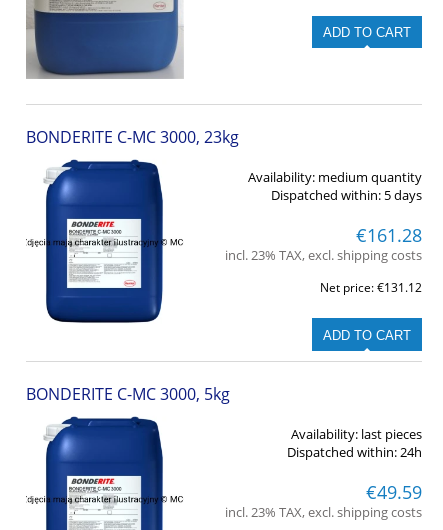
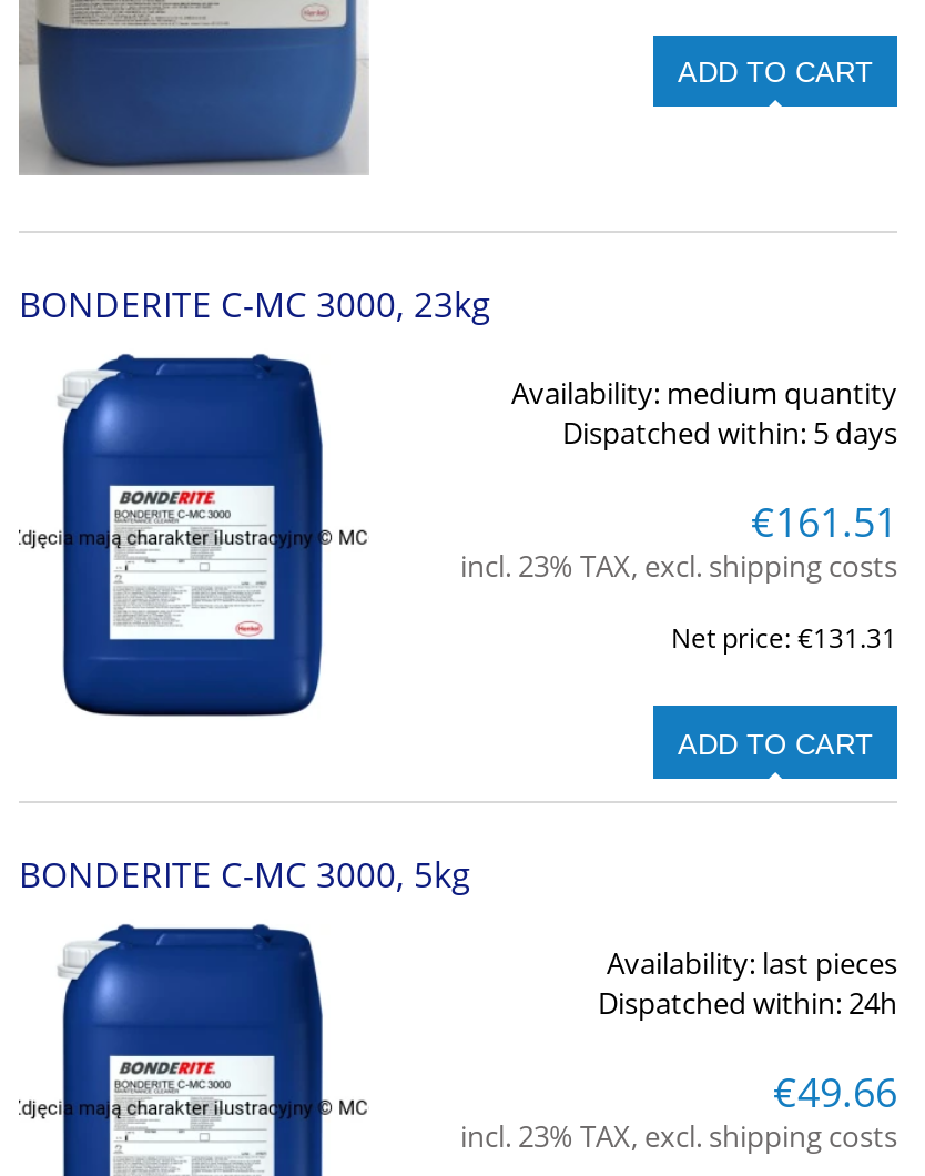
- €161.28
+ €161.51

- Net price: €131.12
+ Net price: €131.31

- €49.59
+ €49.66
